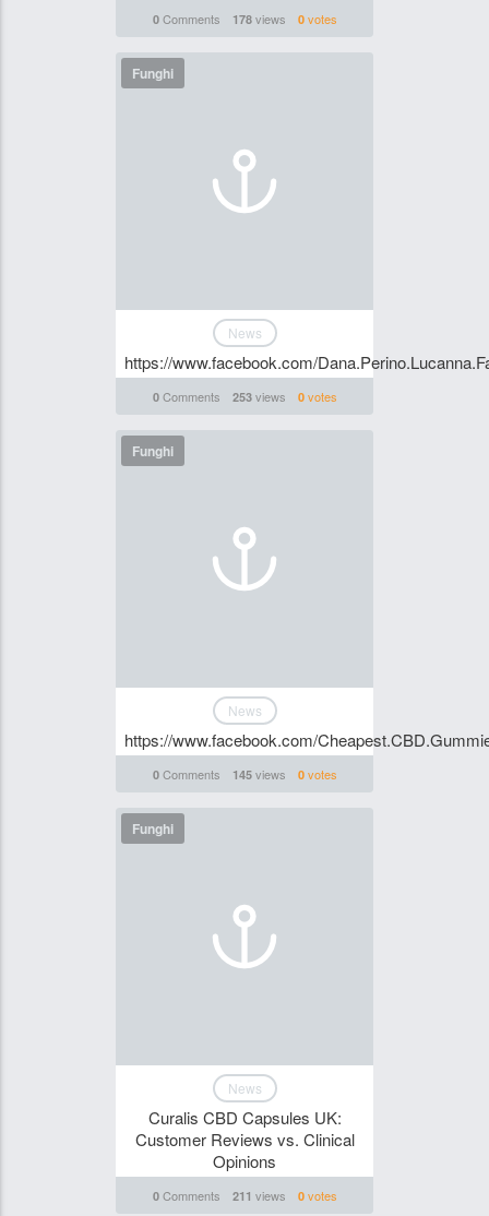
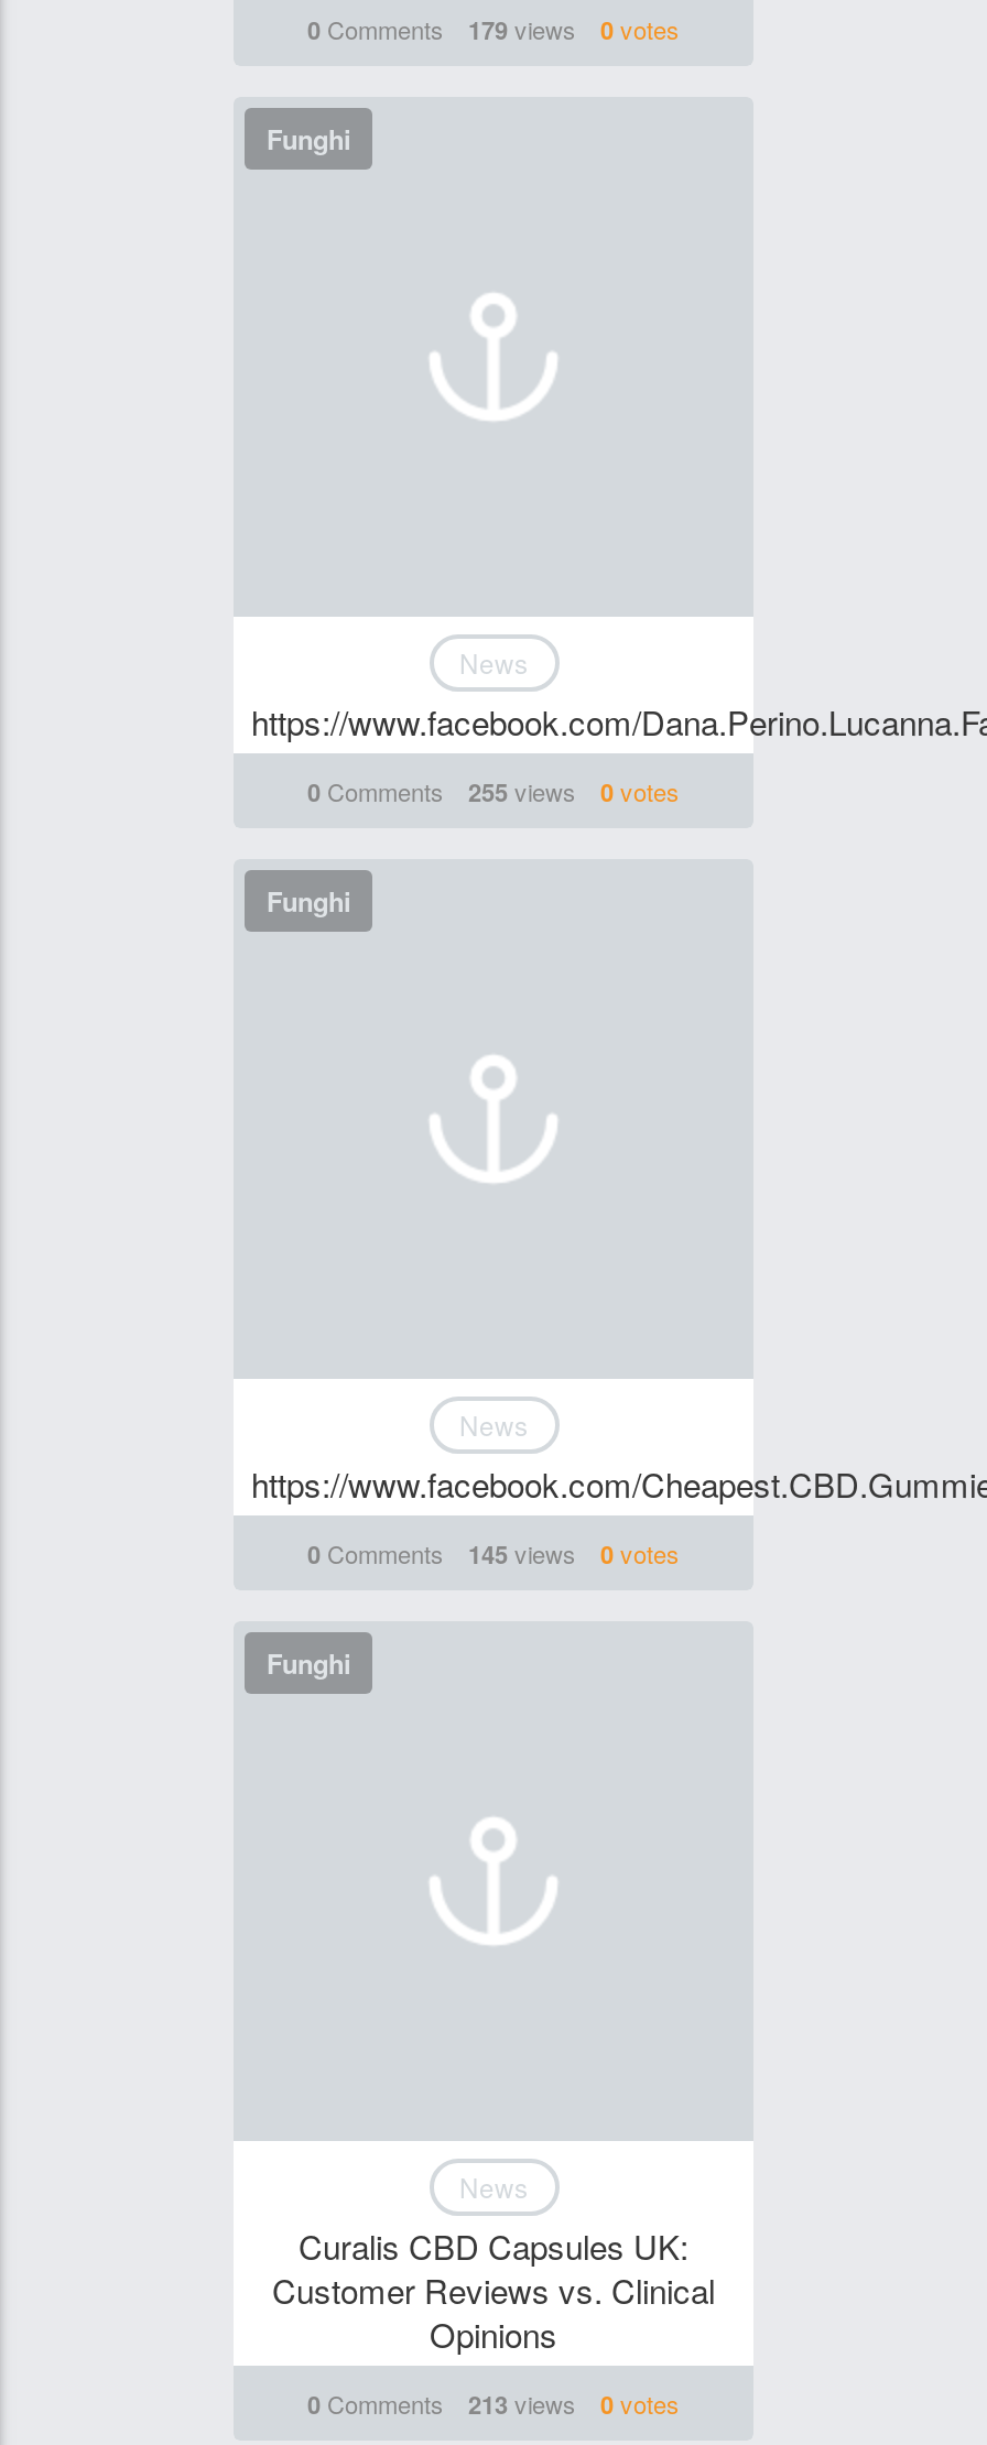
- 0 Comments 178 views 0 votes
+ 0 Comments 179 views 0 votes

- 0 Comments 253 views 0 votes
+ 0 Comments 255 views 0 votes

- 0 Comments 211 views 0 votes
+ 0 Comments 213 views 0 votes
